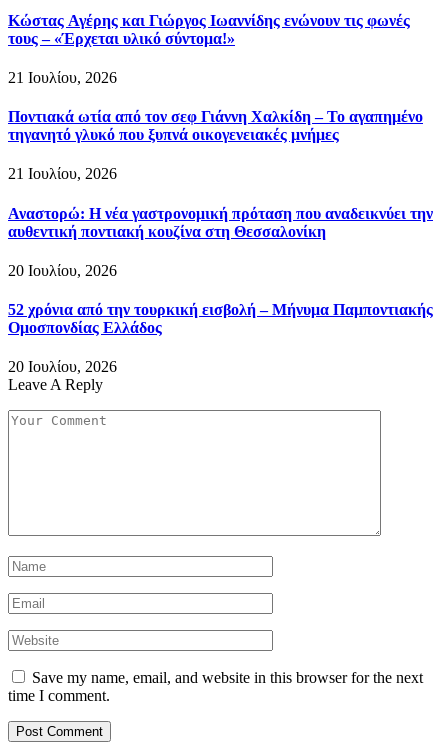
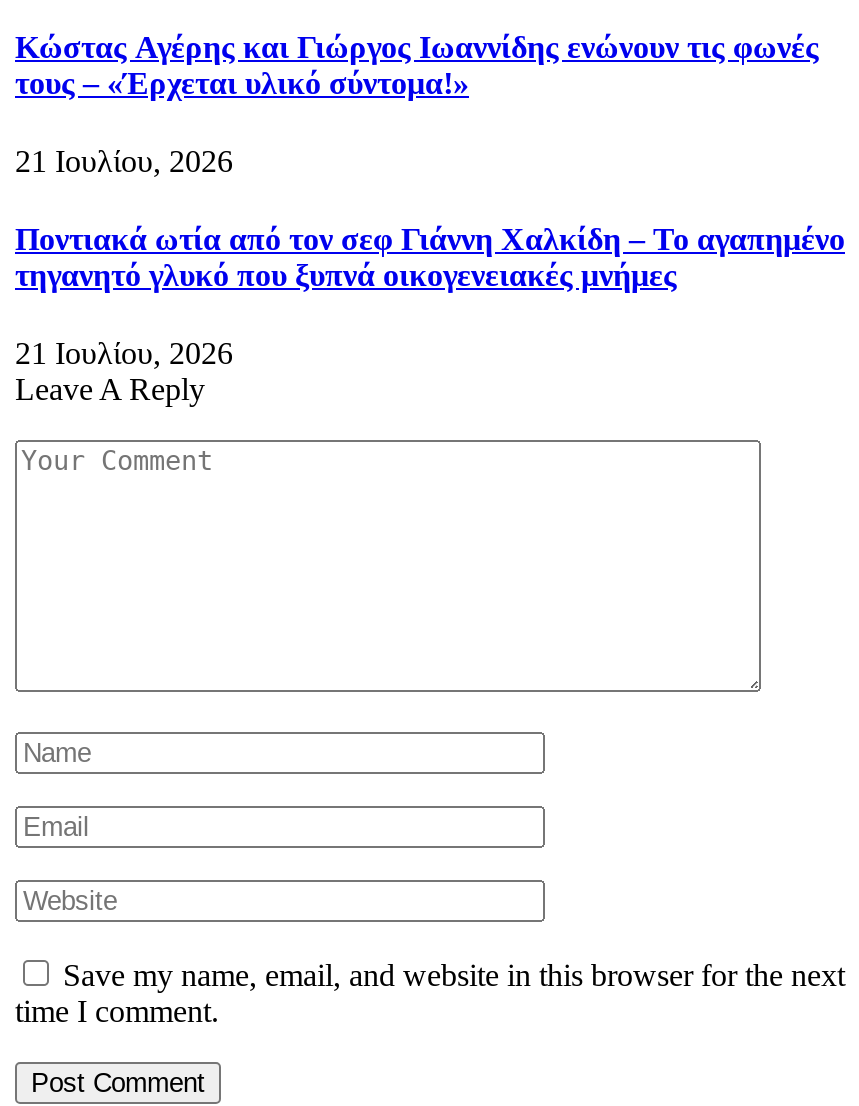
- Αναστορώ: Η νέα γαστρονομική πρόταση που αναδεικνύει την
- αυθεντική ποντιακή κουζίνα στη Θεσσαλονίκη
- 20 Ιουλίου, 2026
- 52 χρόνια από την τουρκική εισβολή – Μήνυμα Παμποντιακής
- Ομοσπονδίας Ελλάδος
- 20 Ιουλίου, 2026
